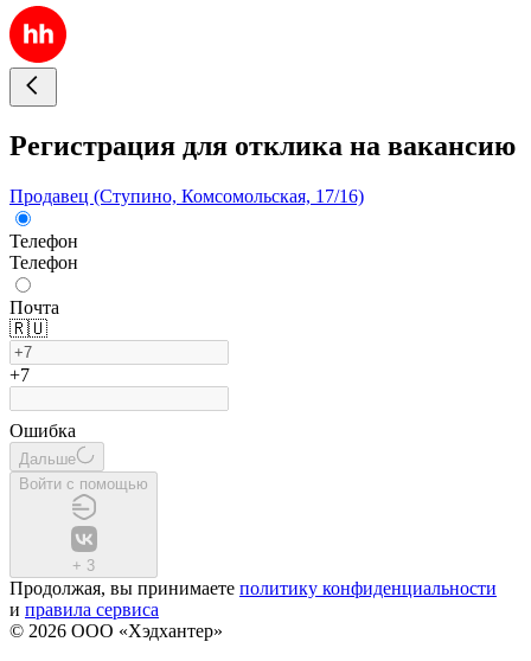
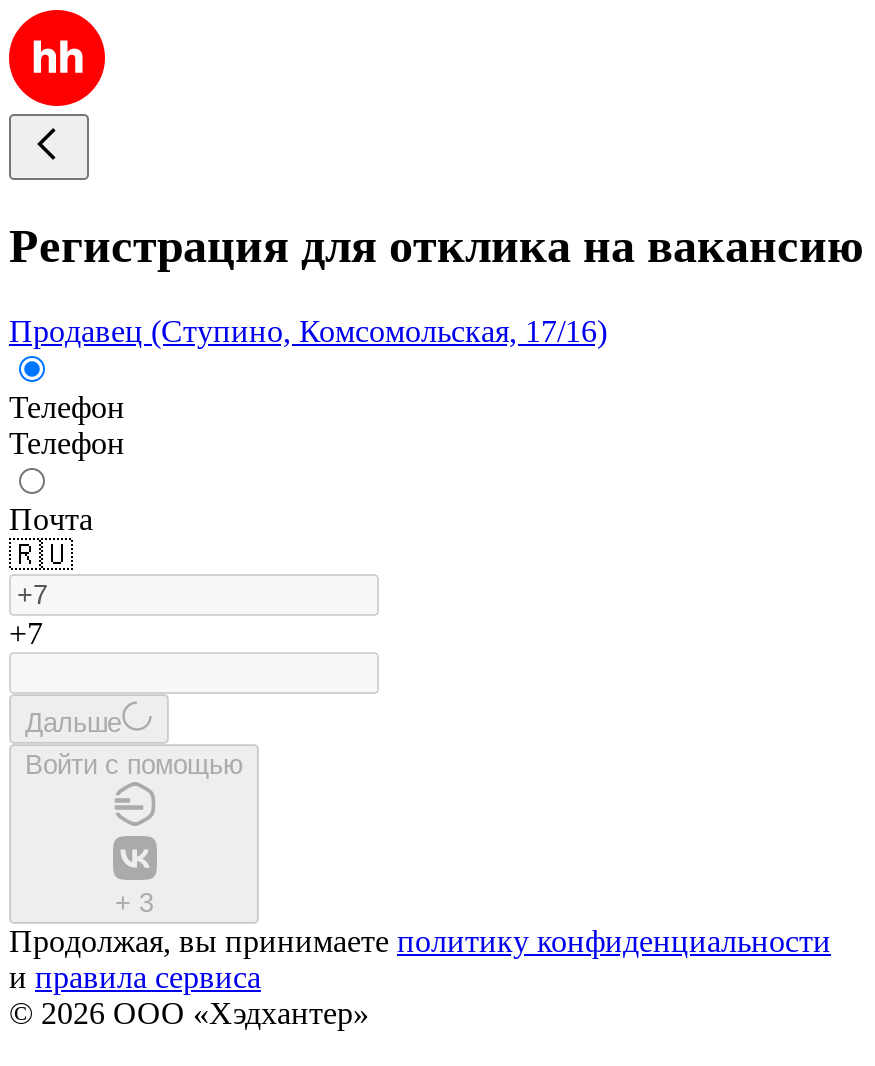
- Ошибка
